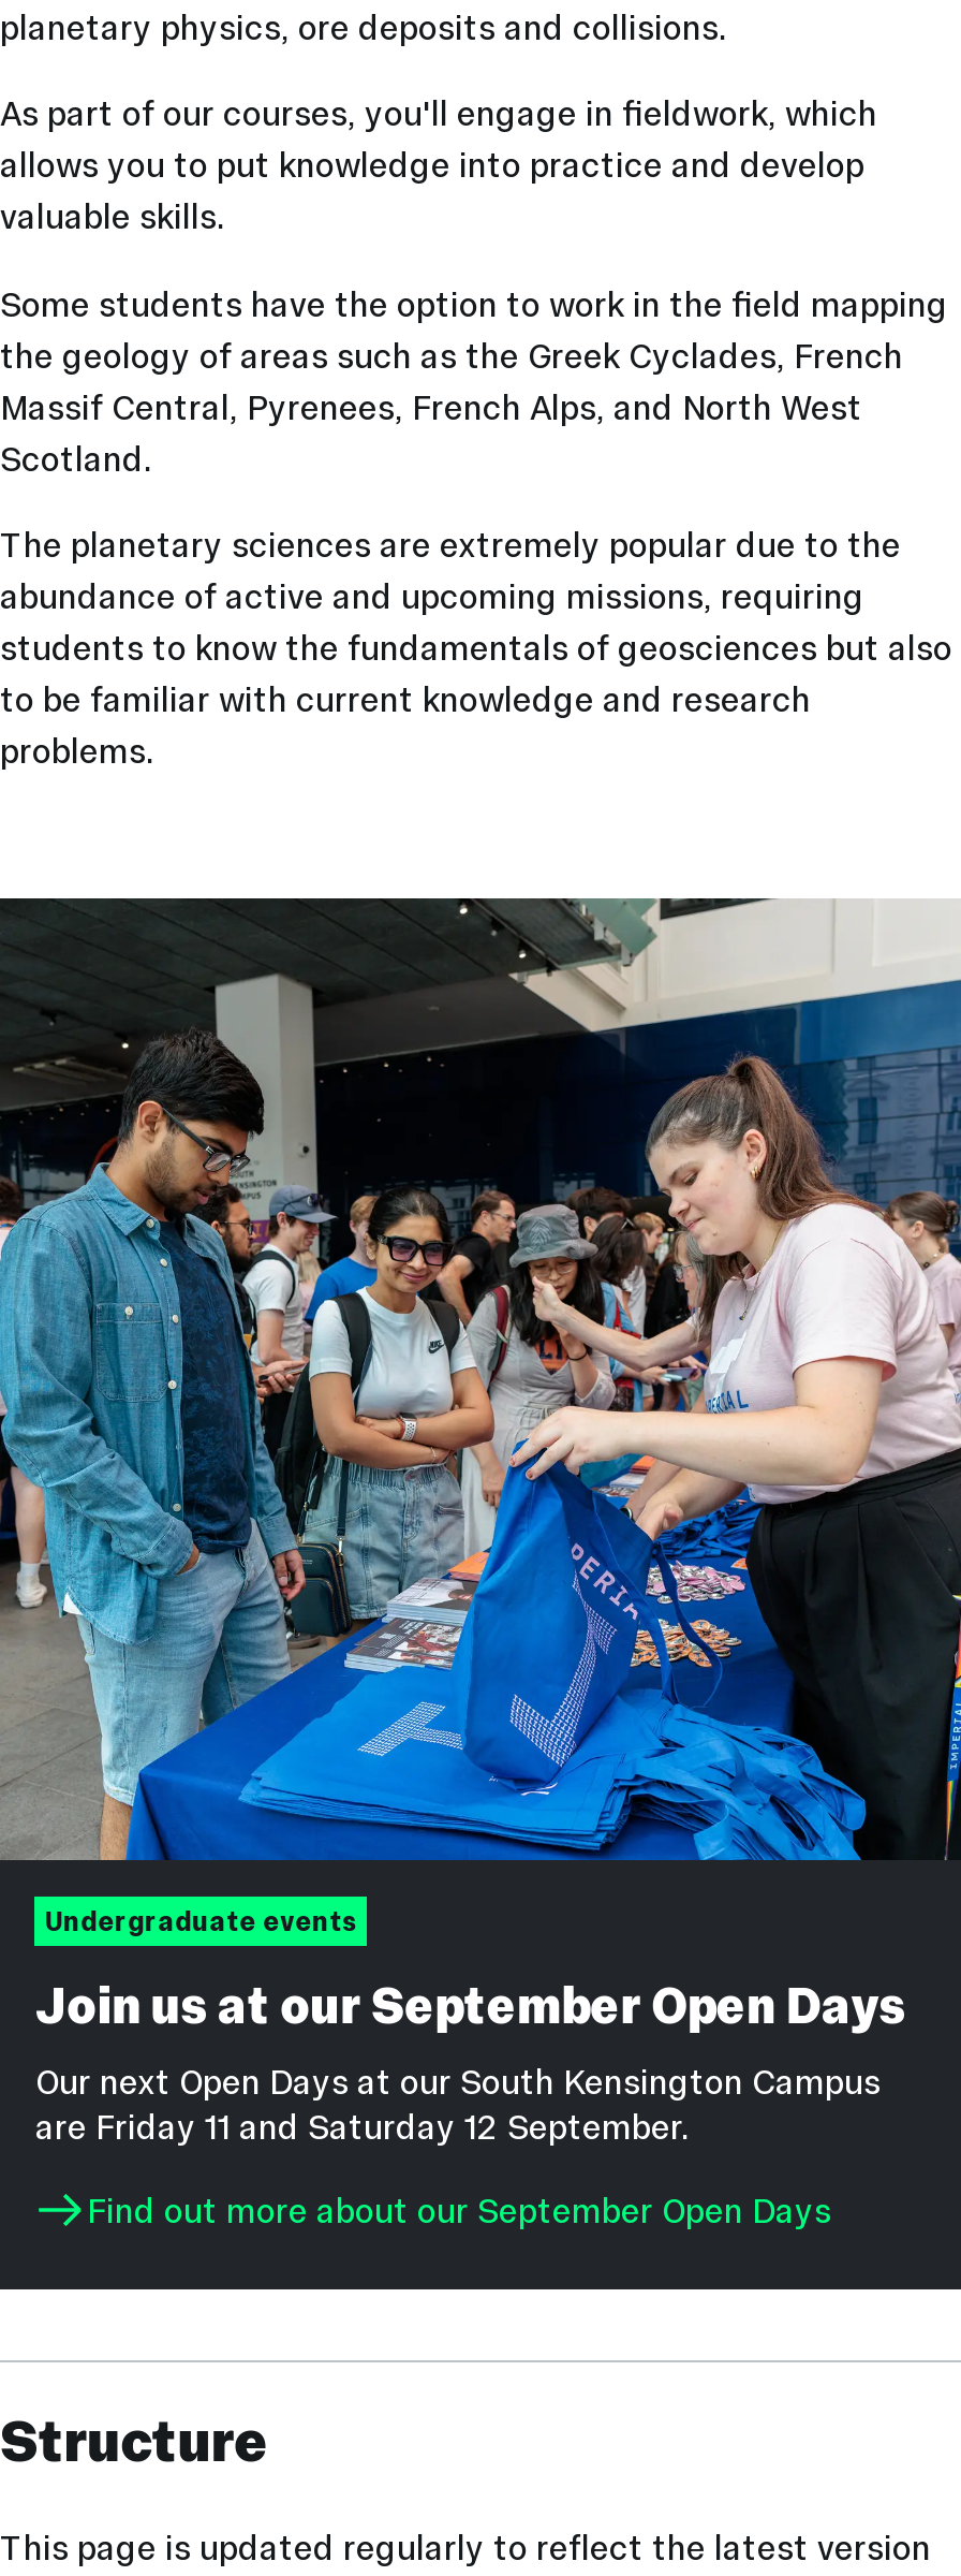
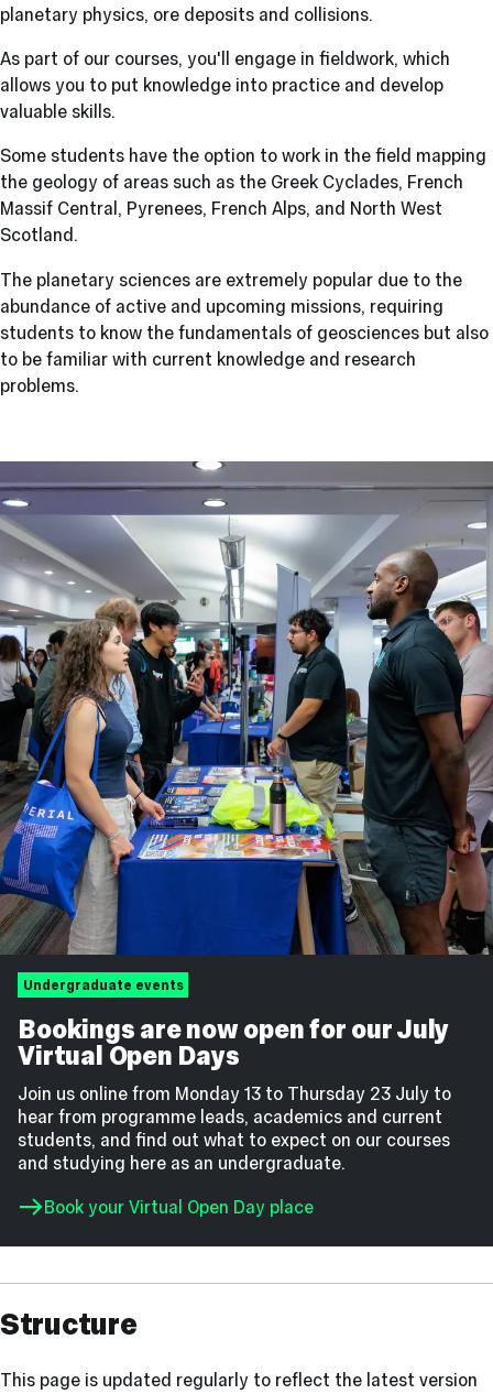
- [image]
+ [image]

- Join us at our September Open Days
- Our next Open Days at our South Kensington Campus
- are Friday 11 and Saturday 12 September.
+ Bookings are now open for our July
+ Virtual Open Days
+ Join us online from Monday 13 to Thursday 23 July to
+ hear from programme leads, academics and current
+ students, and find out what to expect on our courses
+ and studying here as an undergraduate.

- Find out more about our September Open Days
+ Book your Virtual Open Day place
